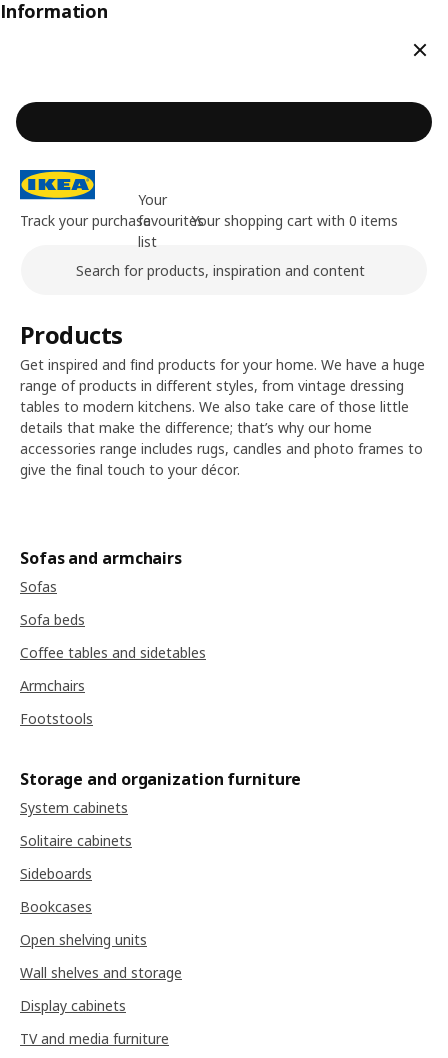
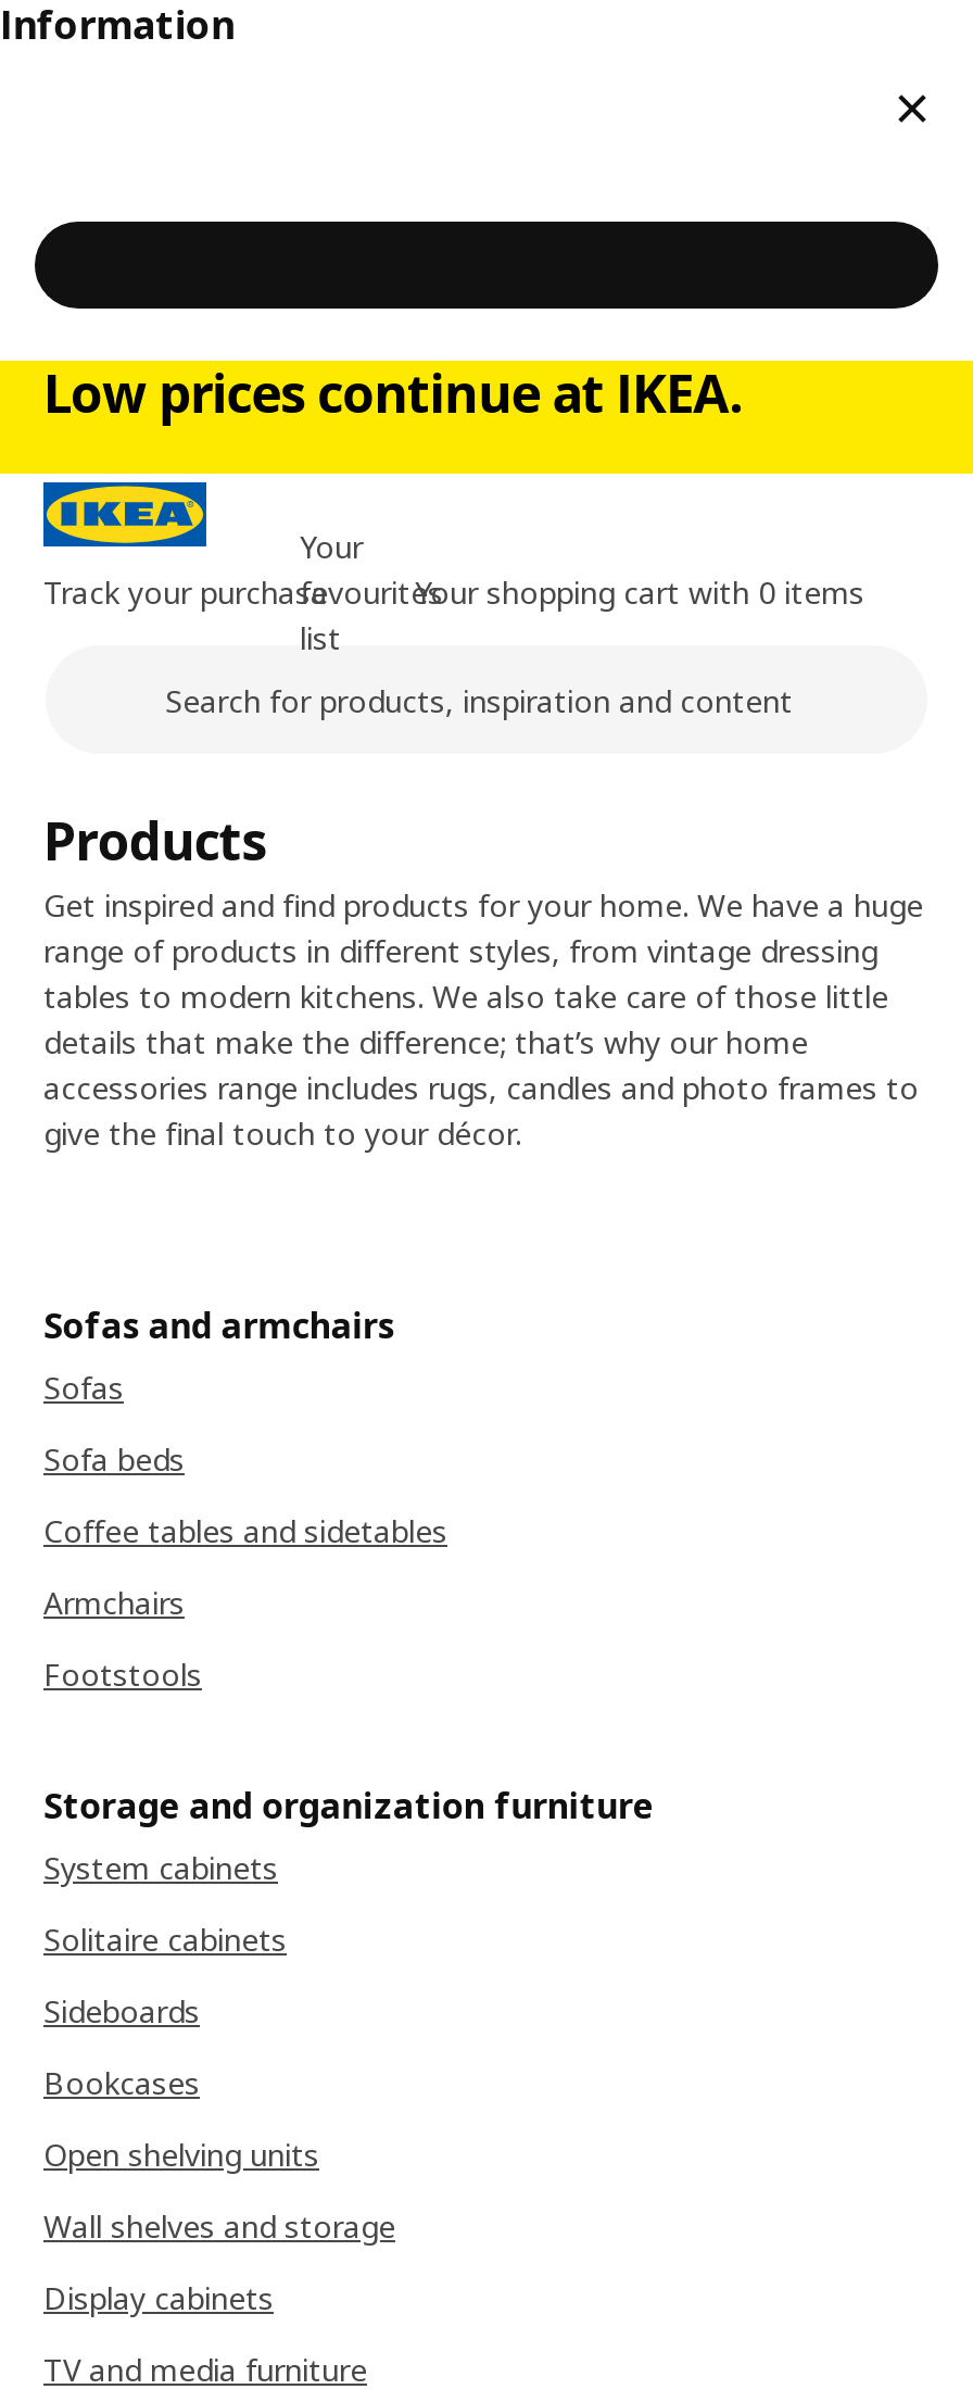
+ Low prices continue at IKEA.
